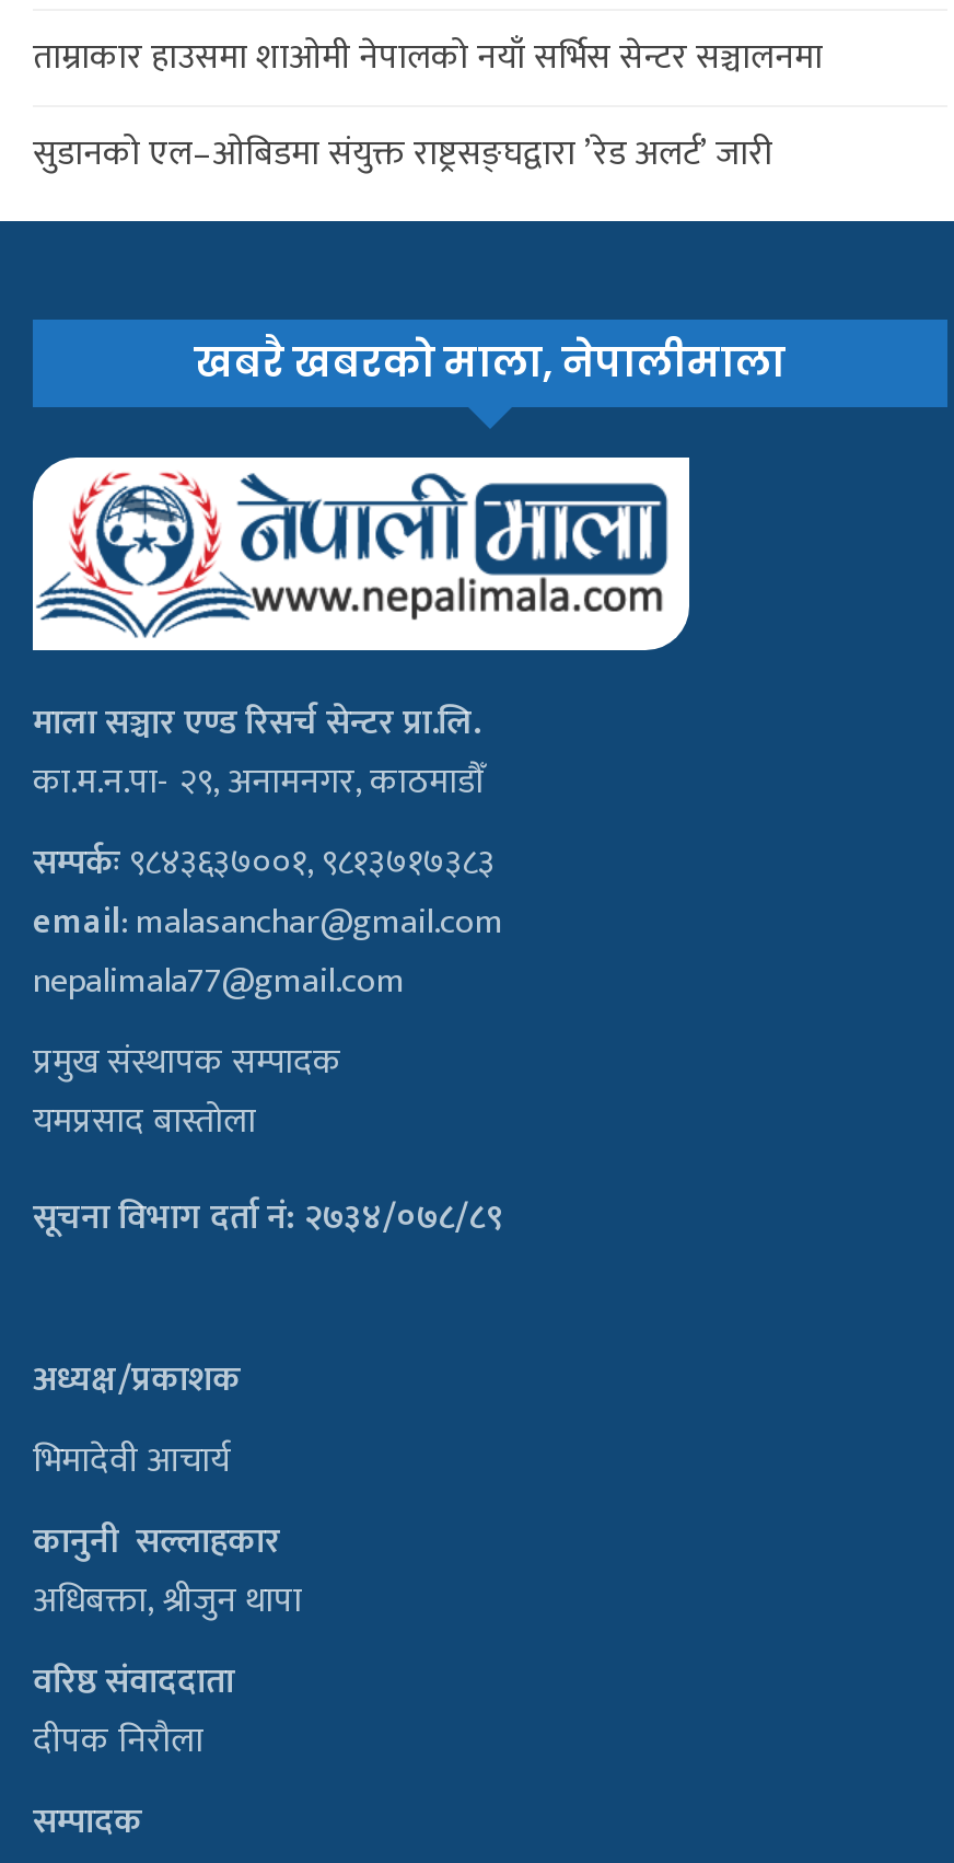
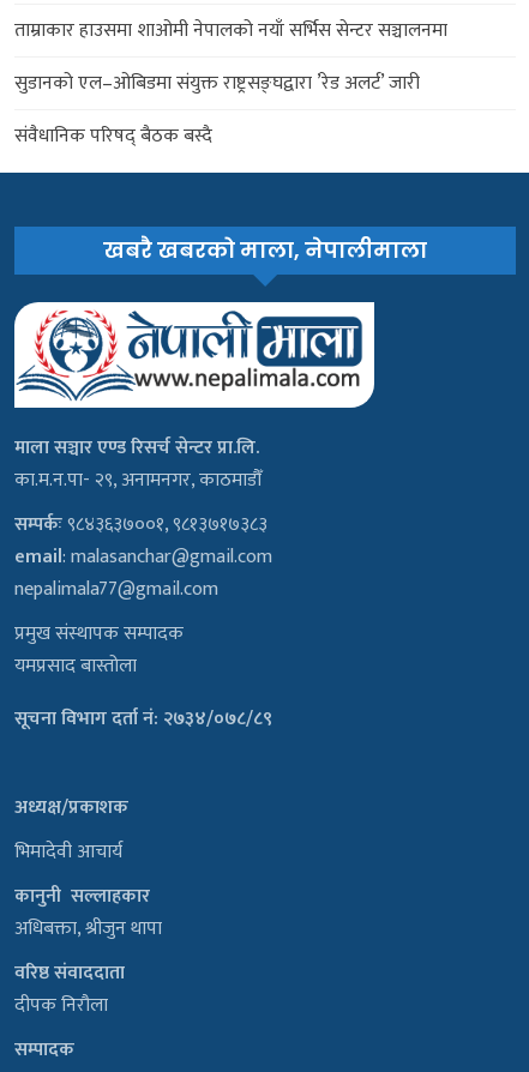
+ संवैधानिक परिषद् बैठक बस्दै
